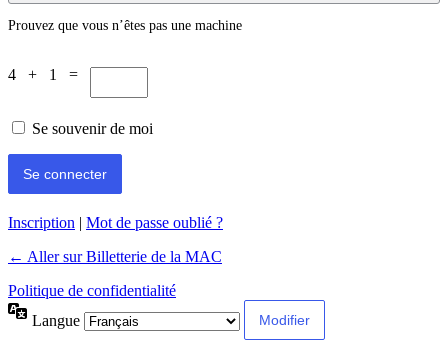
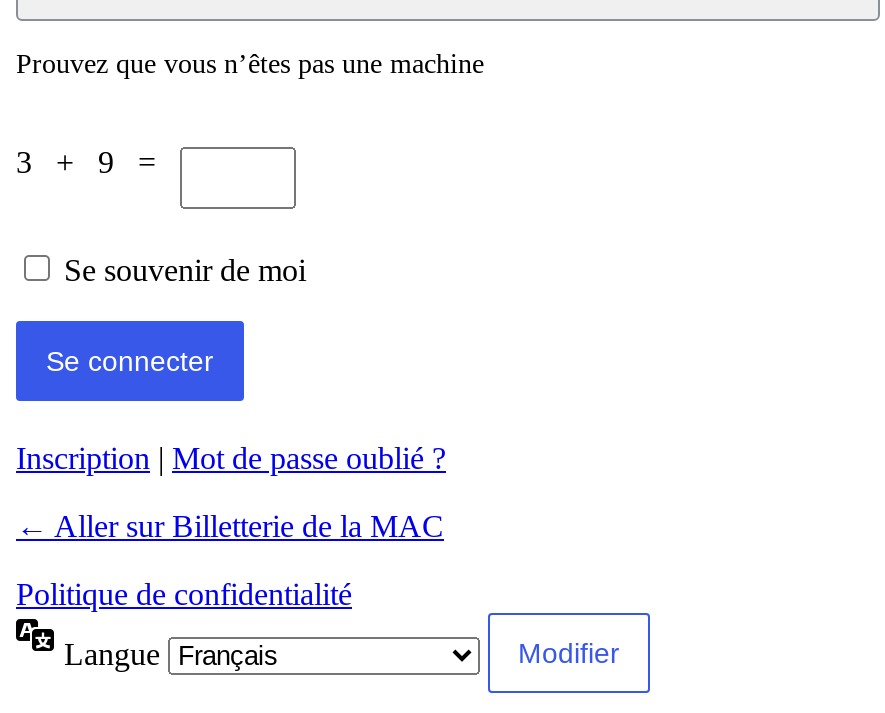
- 4 + 1 =
+ 3 + 9 =
